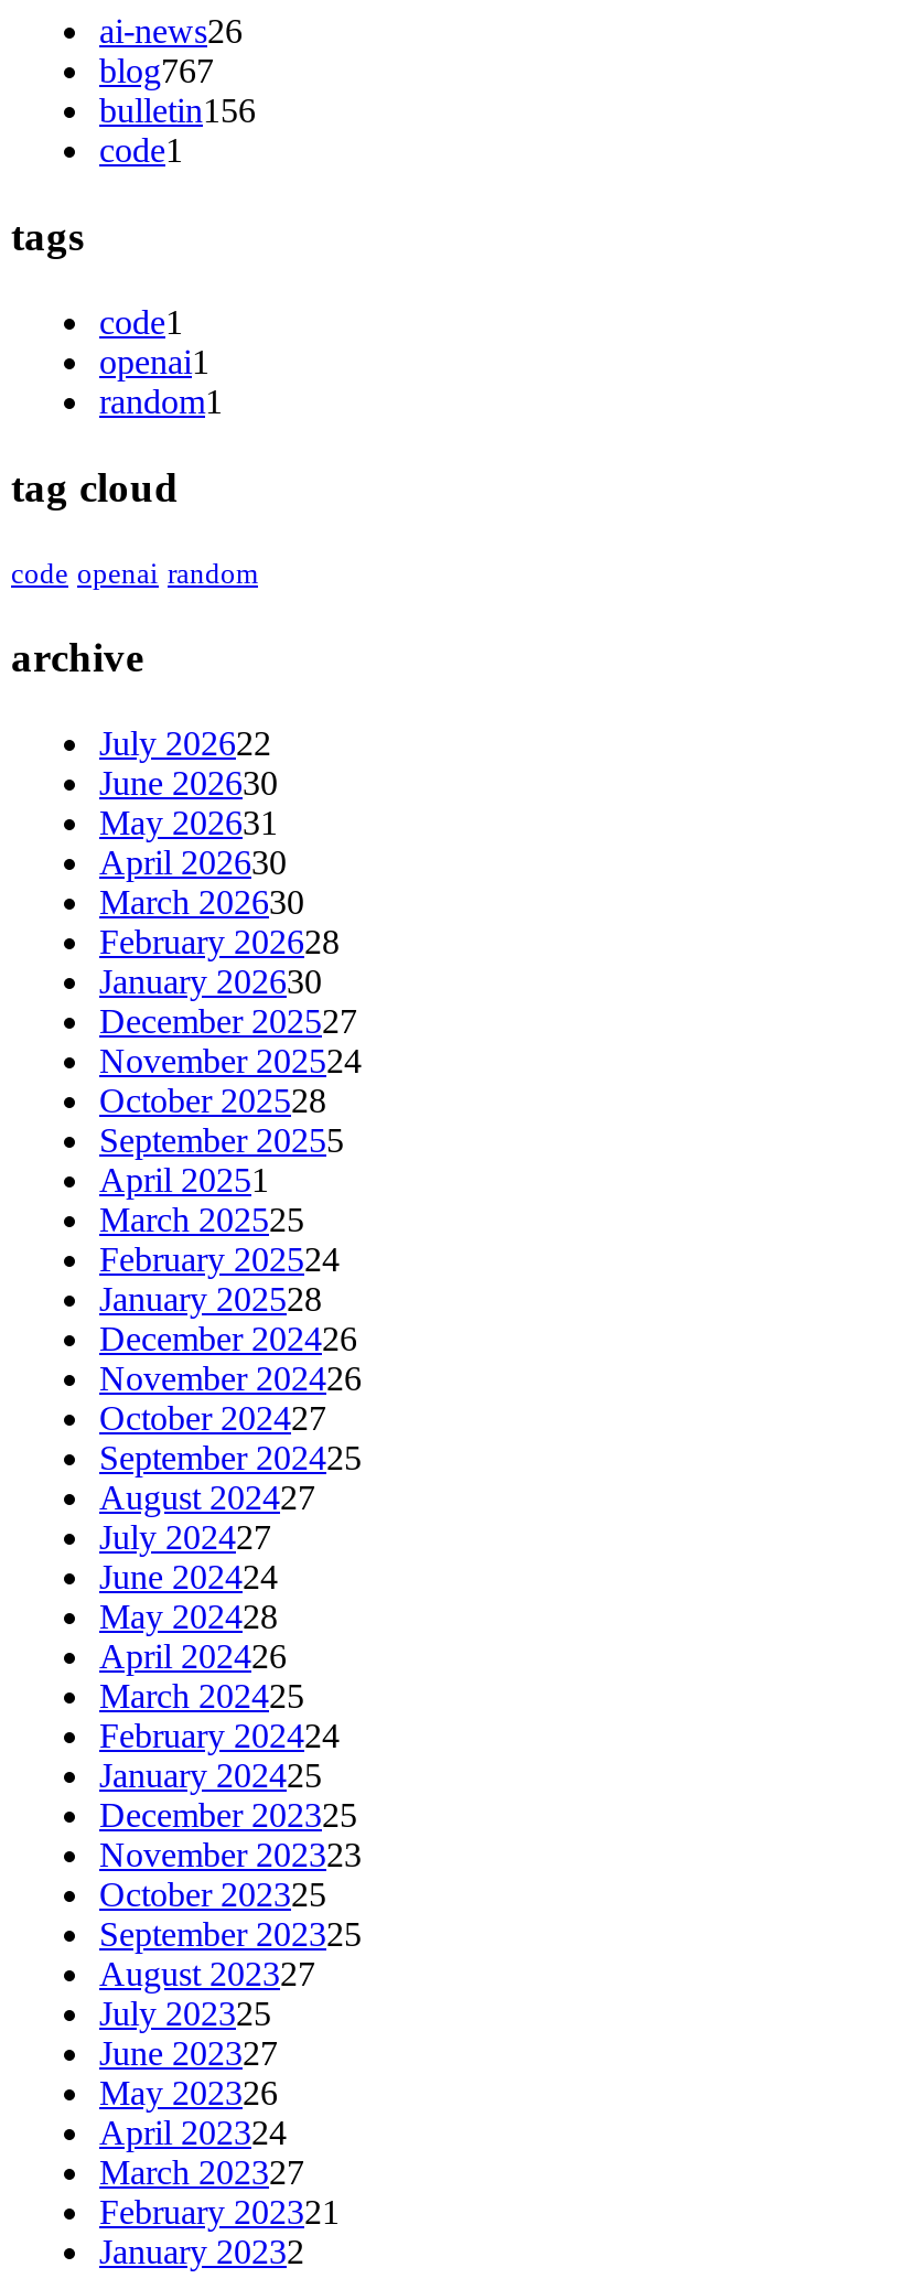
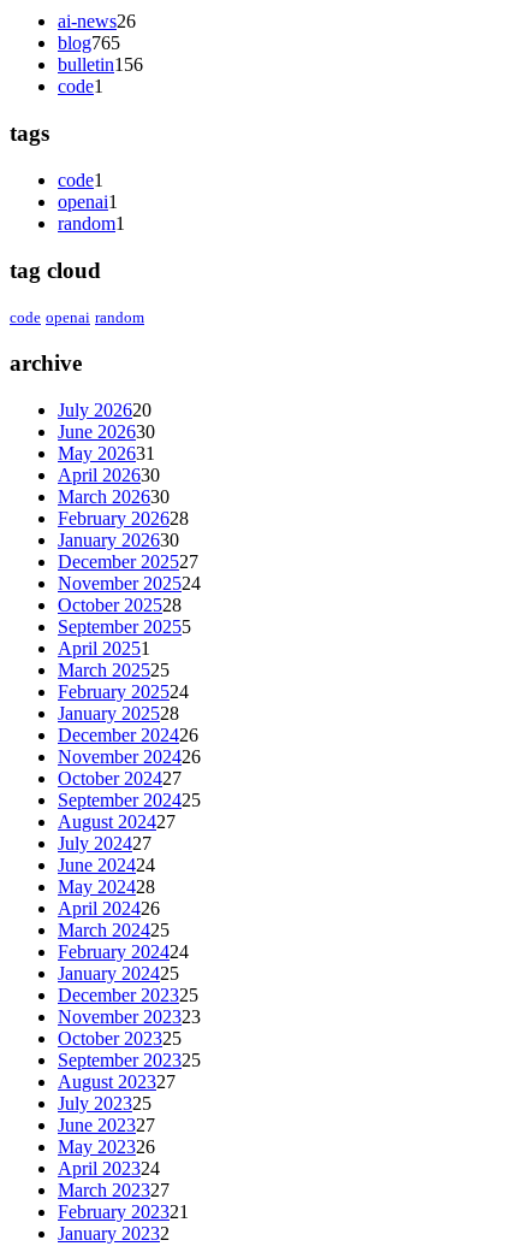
- blog767
+ blog765

- July 202622
+ July 202620
